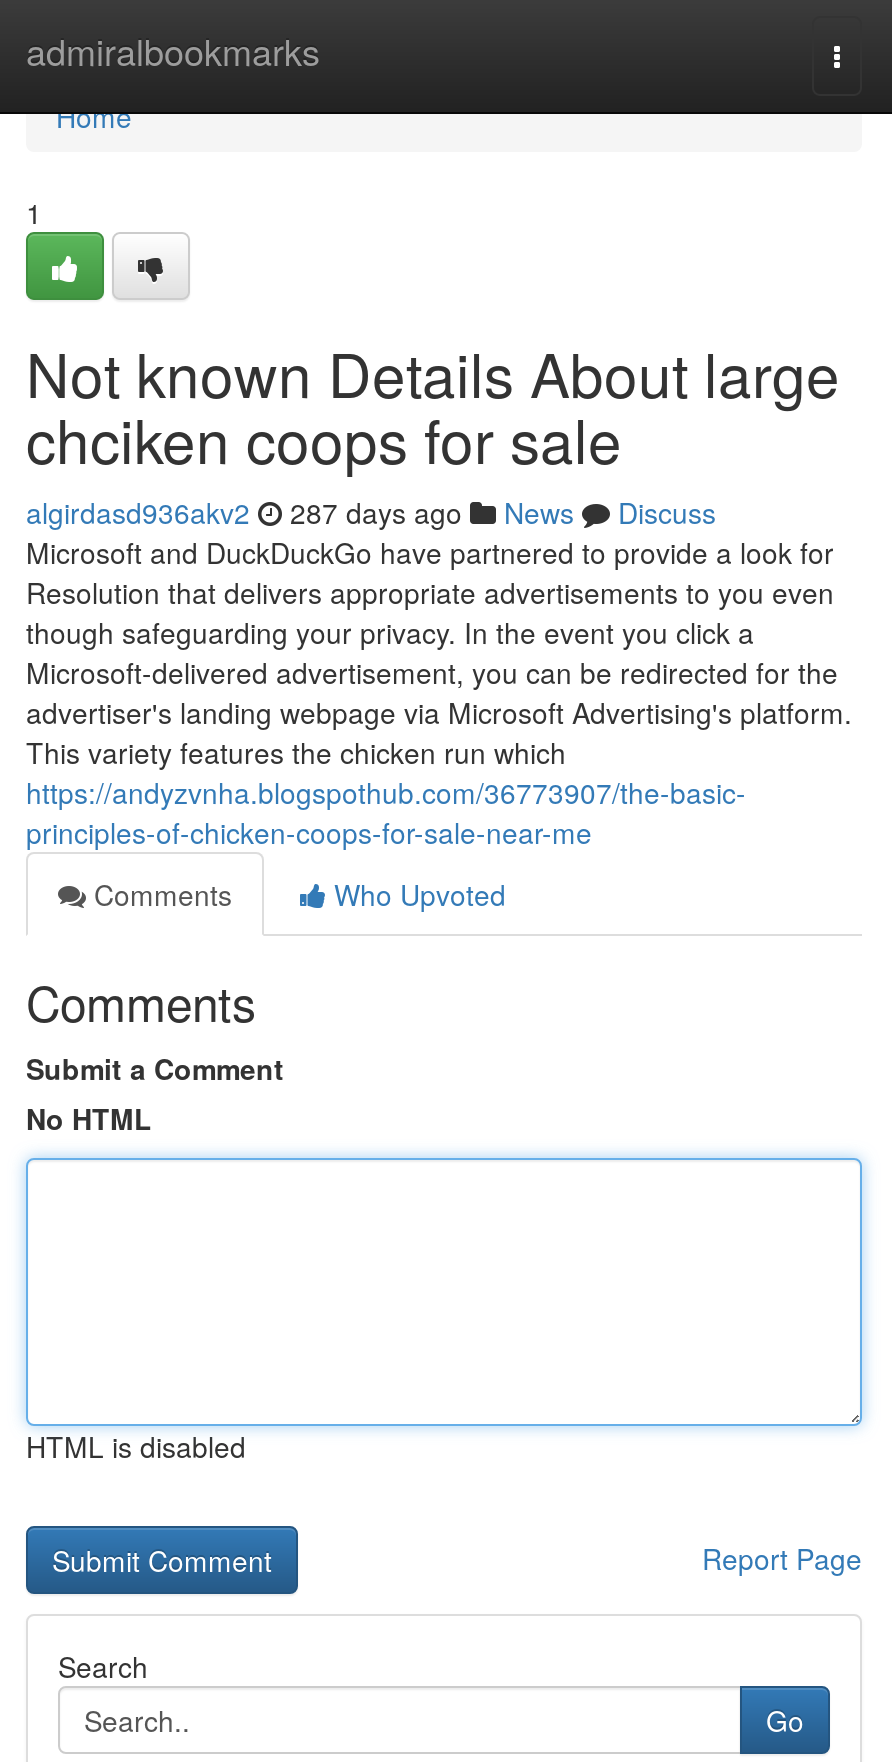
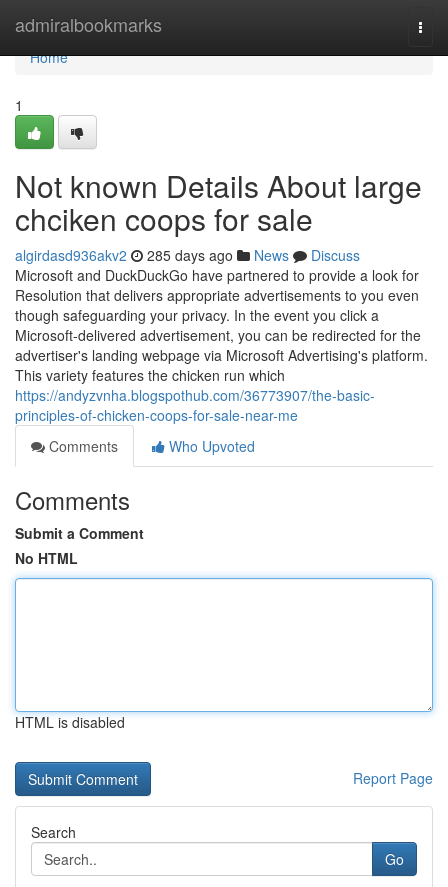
- algirdasd936akv2 287 days ago News Discuss
+ algirdasd936akv2 285 days ago News Discuss
